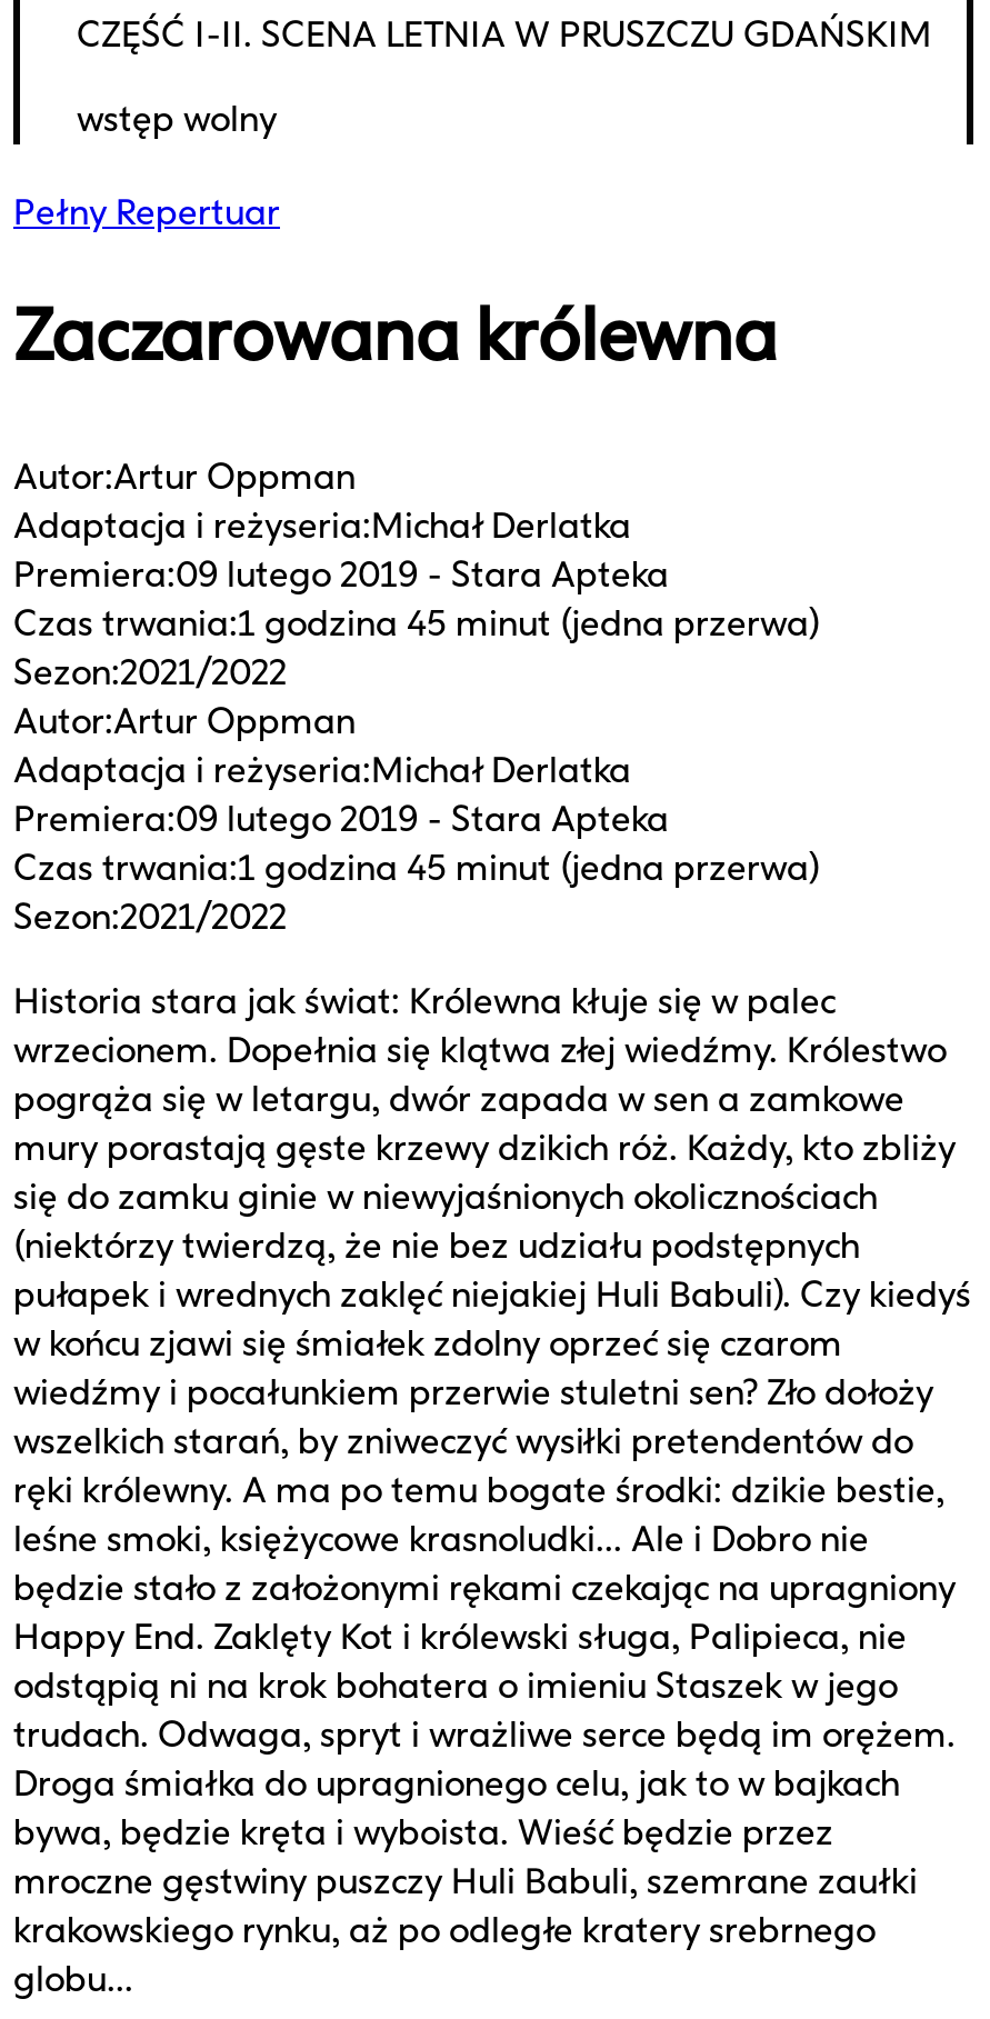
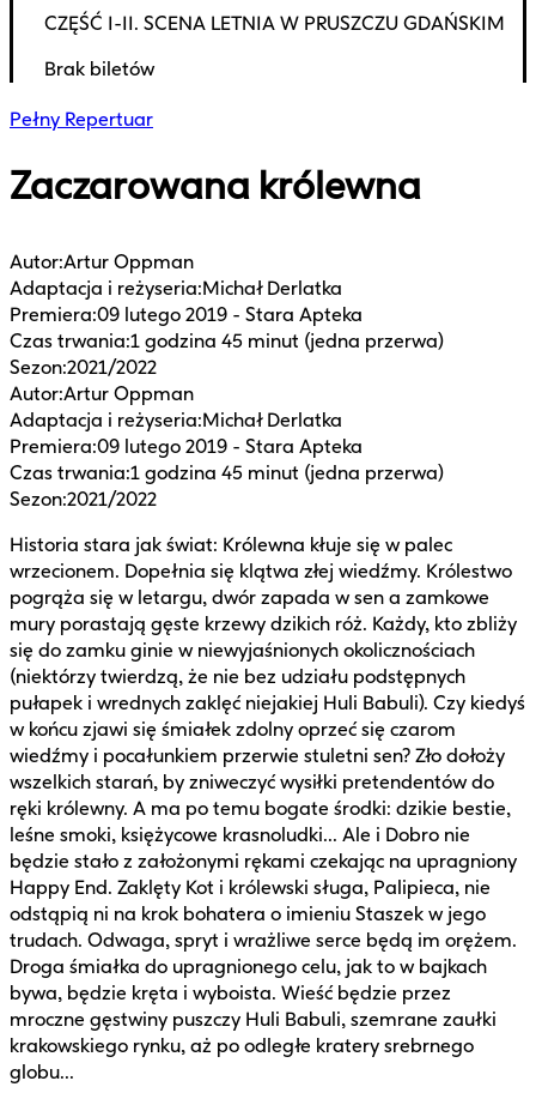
- wstęp wolny
+ Brak biletów
